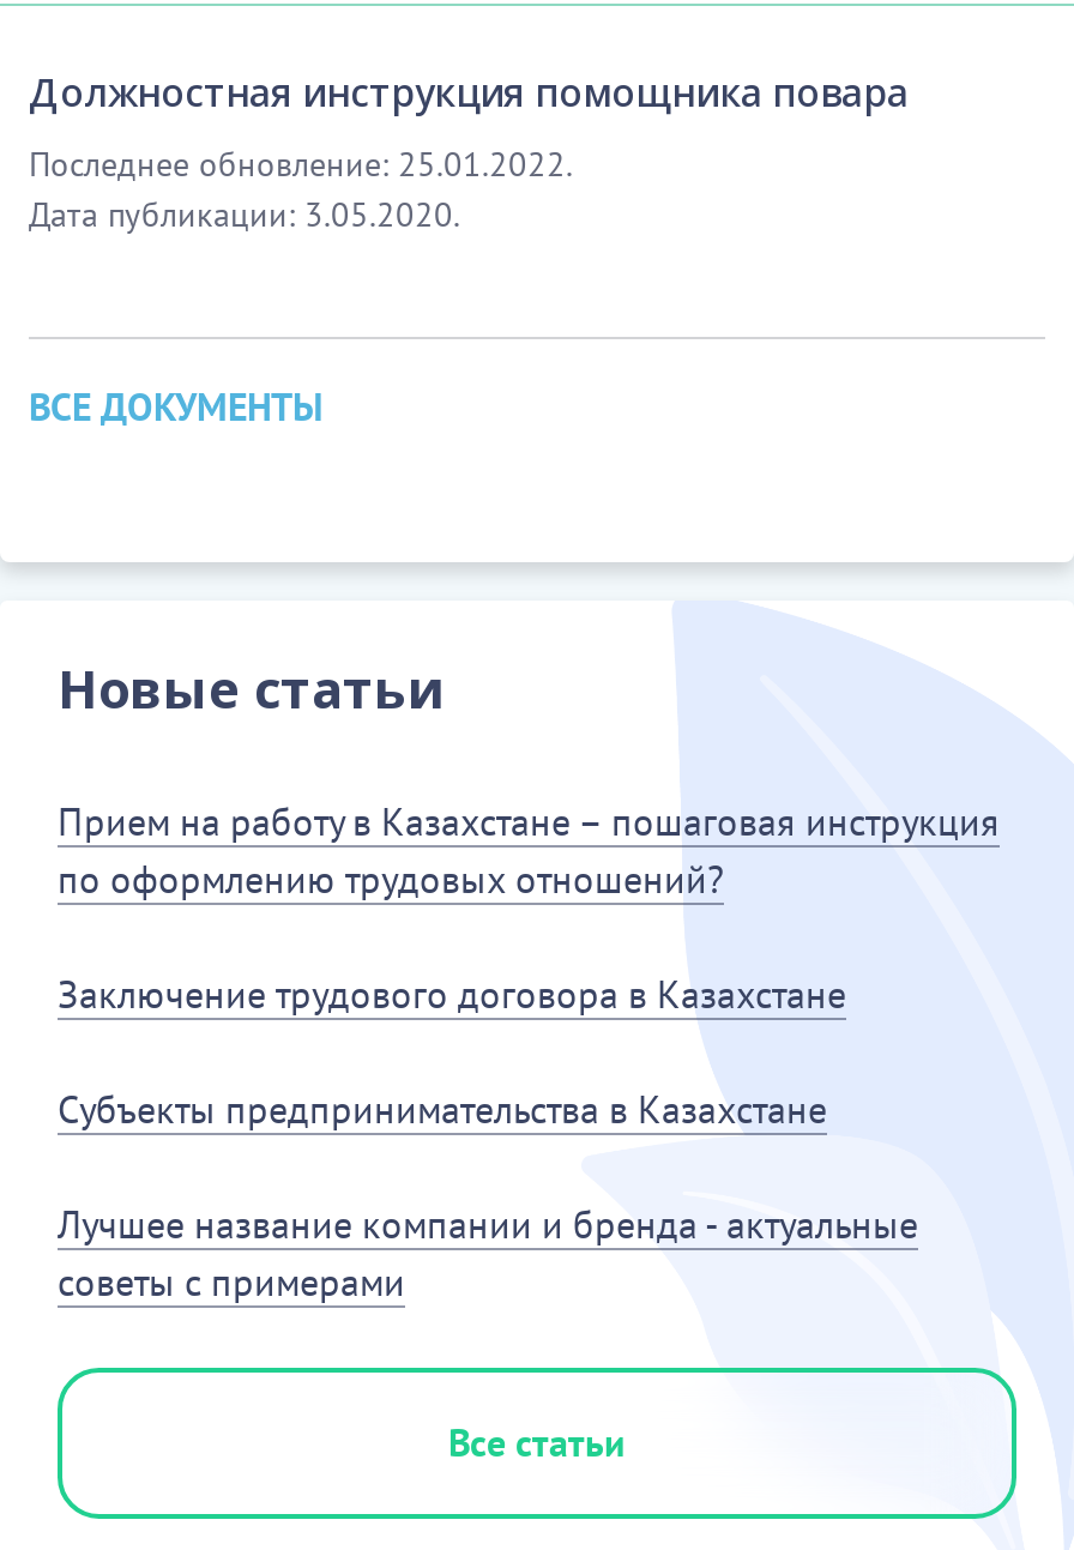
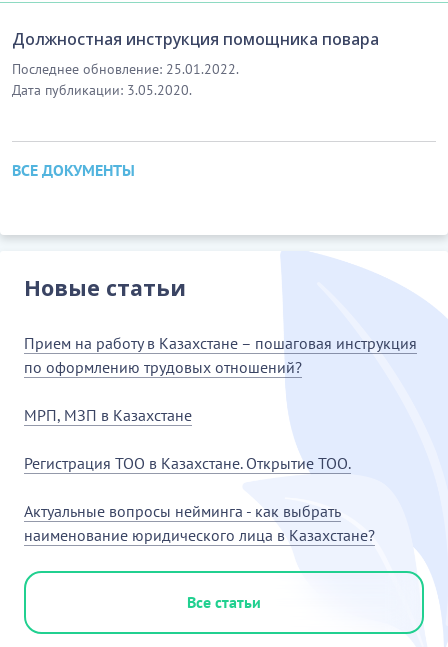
- Заключение трудового договора в Казахстане
+ МРП, МЗП в Казахстане

- Субъекты предпринимательства в Казахстане
+ Регистрация ТОО в Казахстане. Открытие ТОО.

- Лучшее название компании и бренда - актуальные
- советы с примерами
+ Актуальные вопросы нейминга - как выбрать
+ наименование юридического лица в Казахстане?
